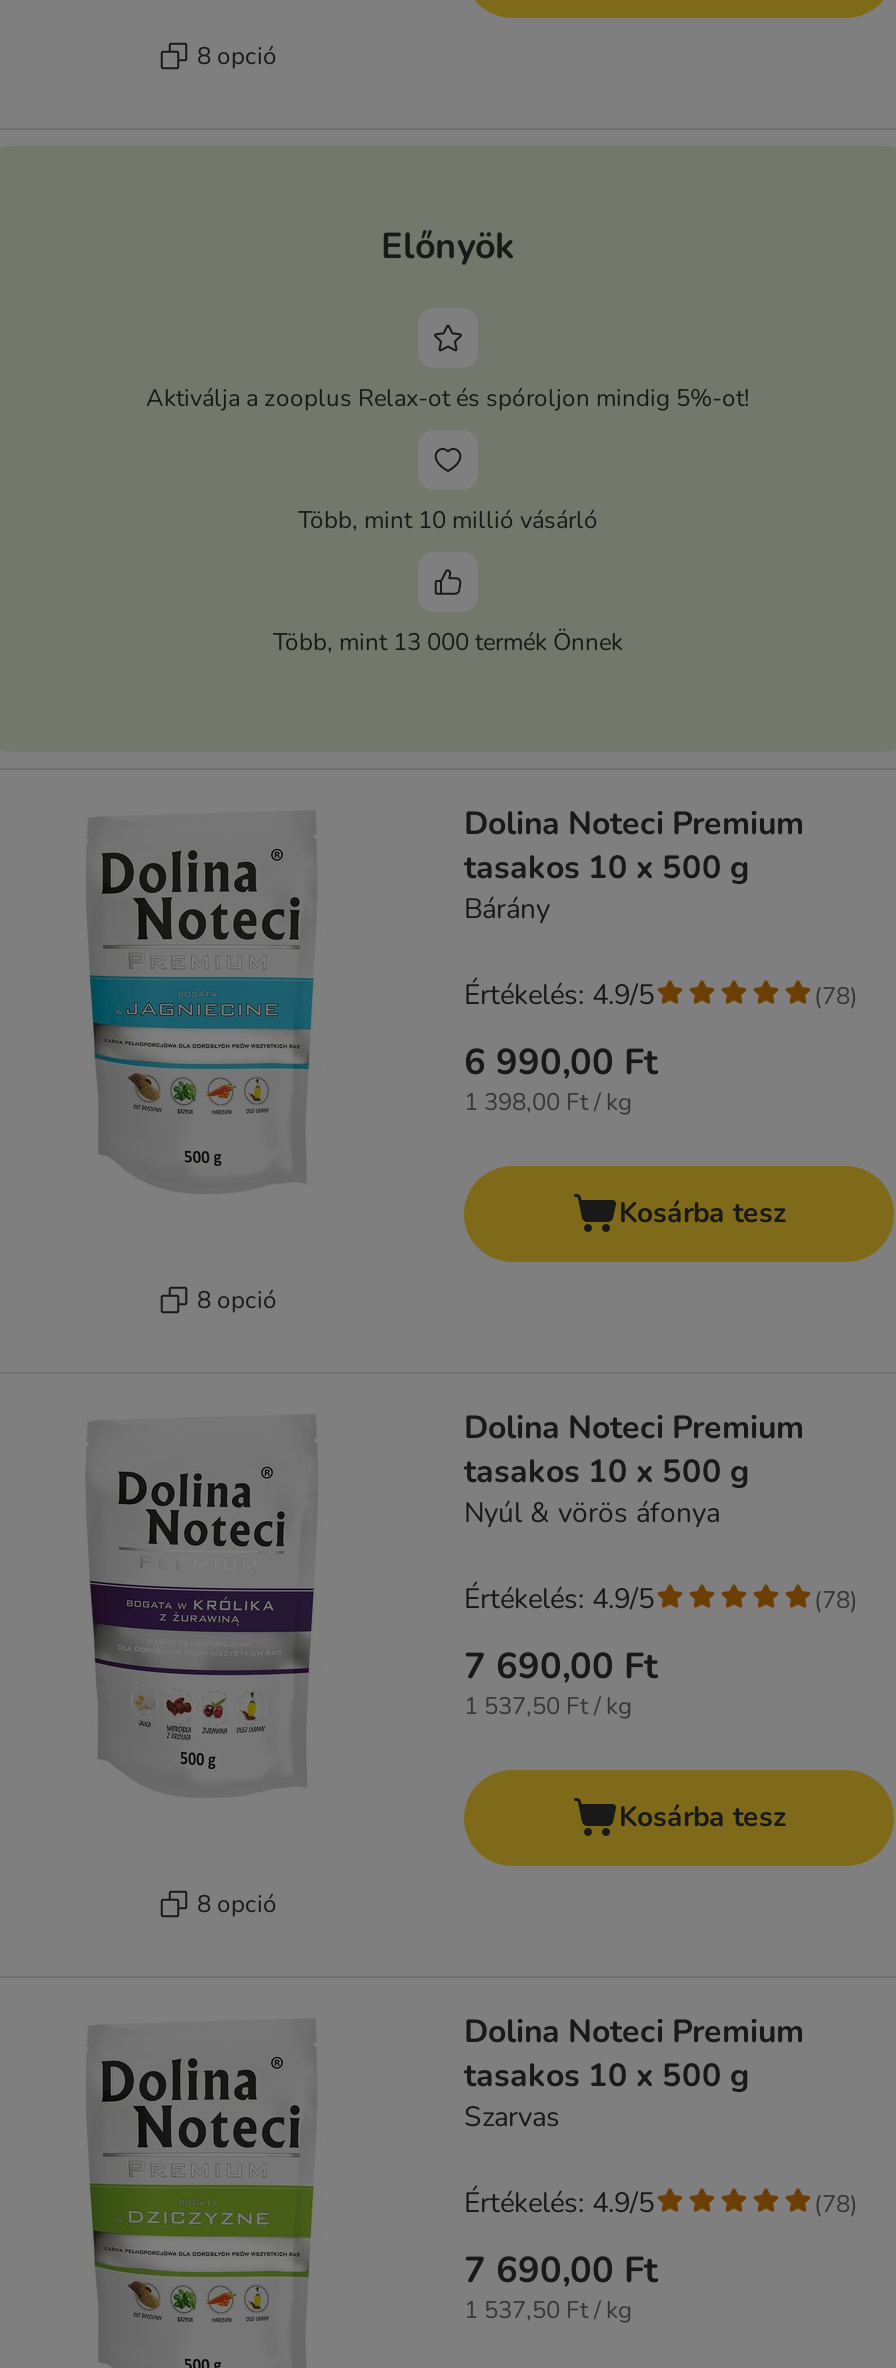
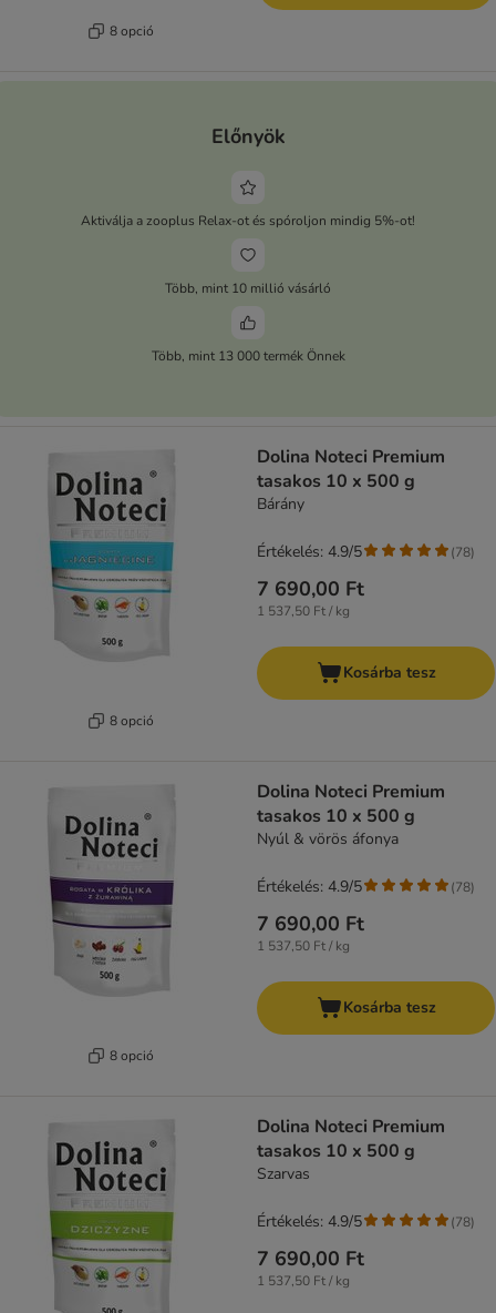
- 6 990,00 Ft
+ 7 690,00 Ft

- 1 398,00 Ft / kg
+ 1 537,50 Ft / kg
